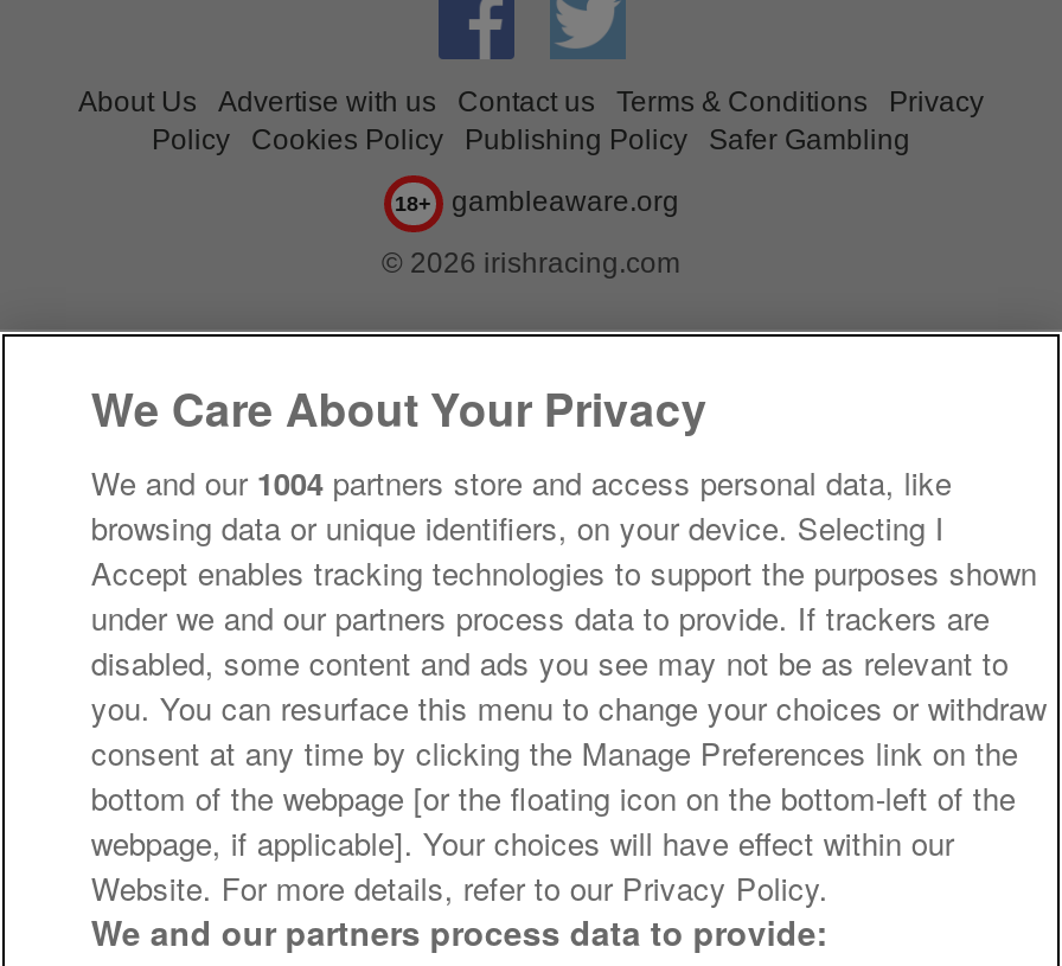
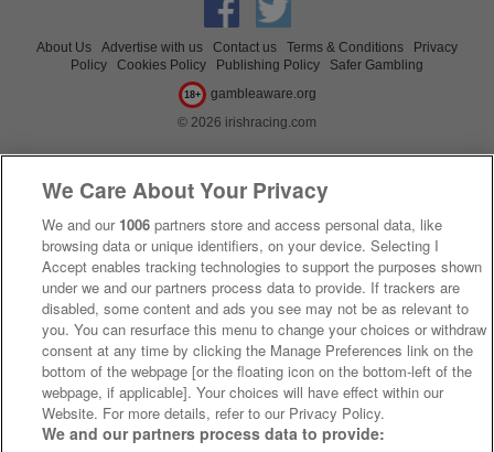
- We and our 1004 partners store and access personal data, like
+ We and our 1006 partners store and access personal data, like
